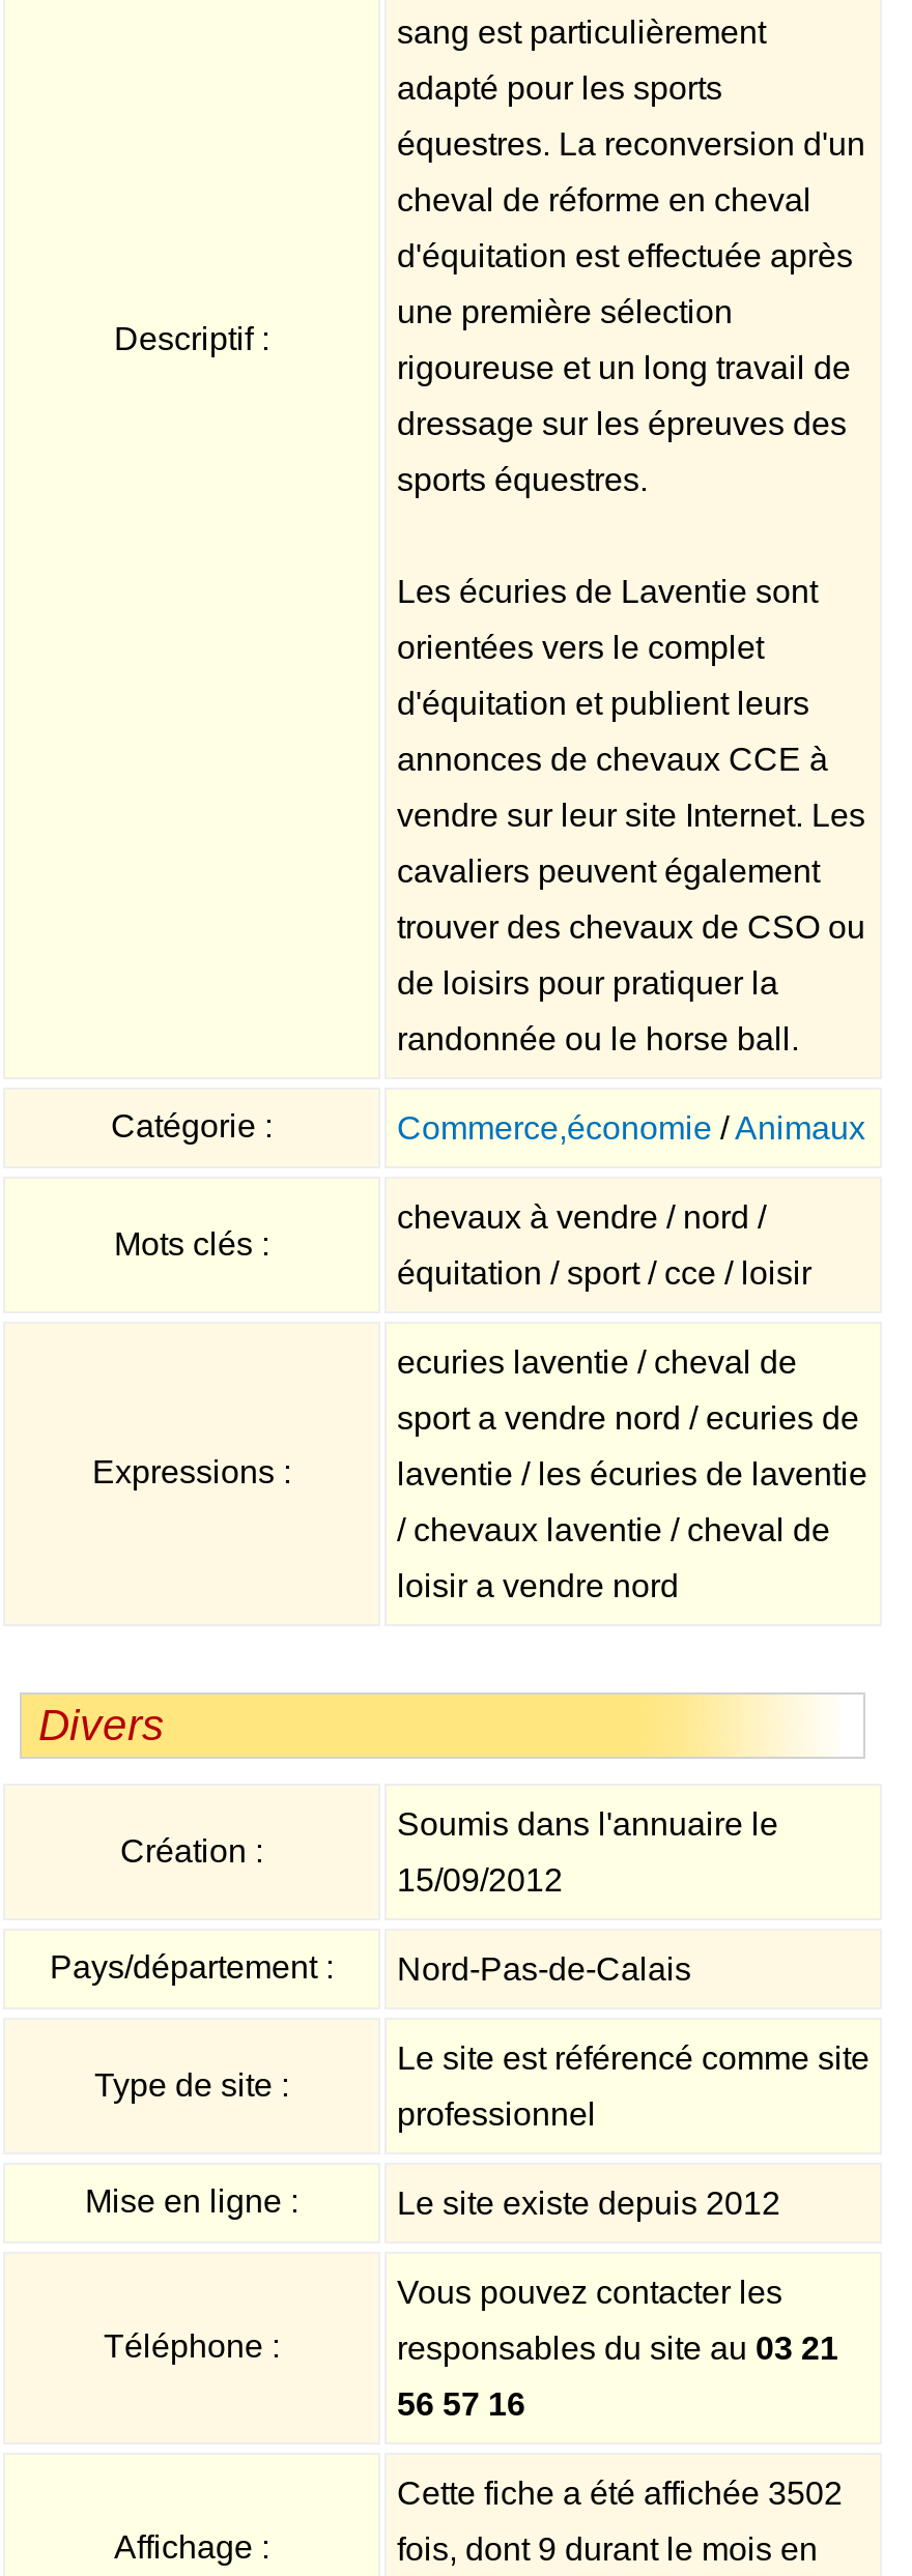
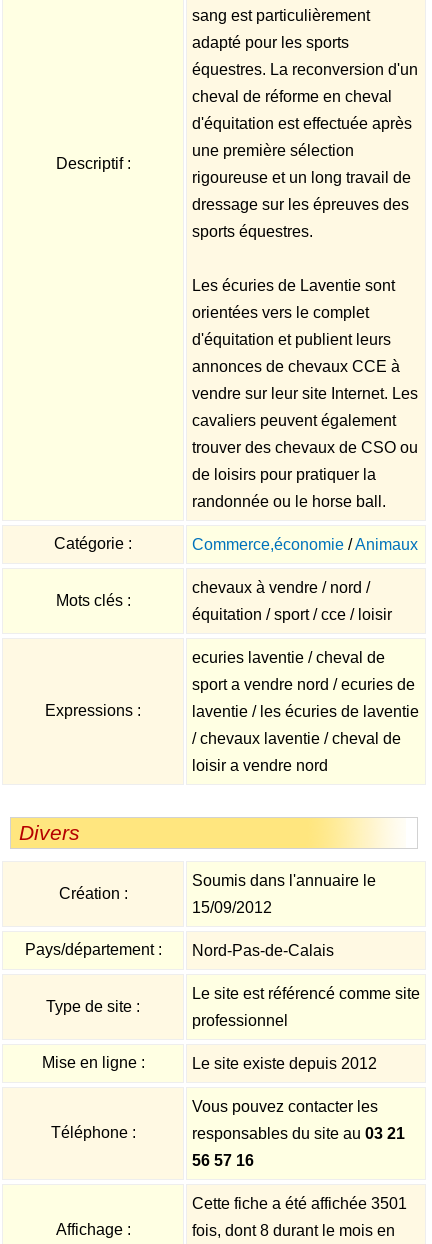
- Cette fiche a été affichée 3502
+ Cette fiche a été affichée 3501

- fois, dont 9 durant le mois en
+ fois, dont 8 durant le mois en
